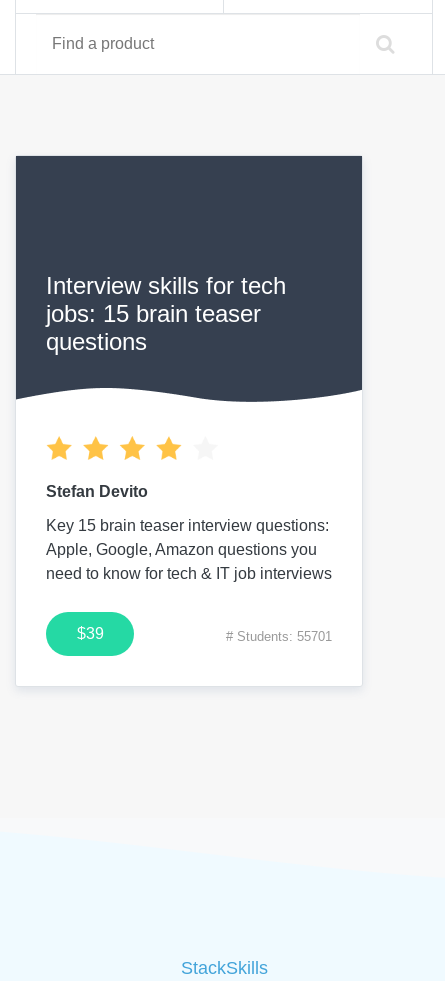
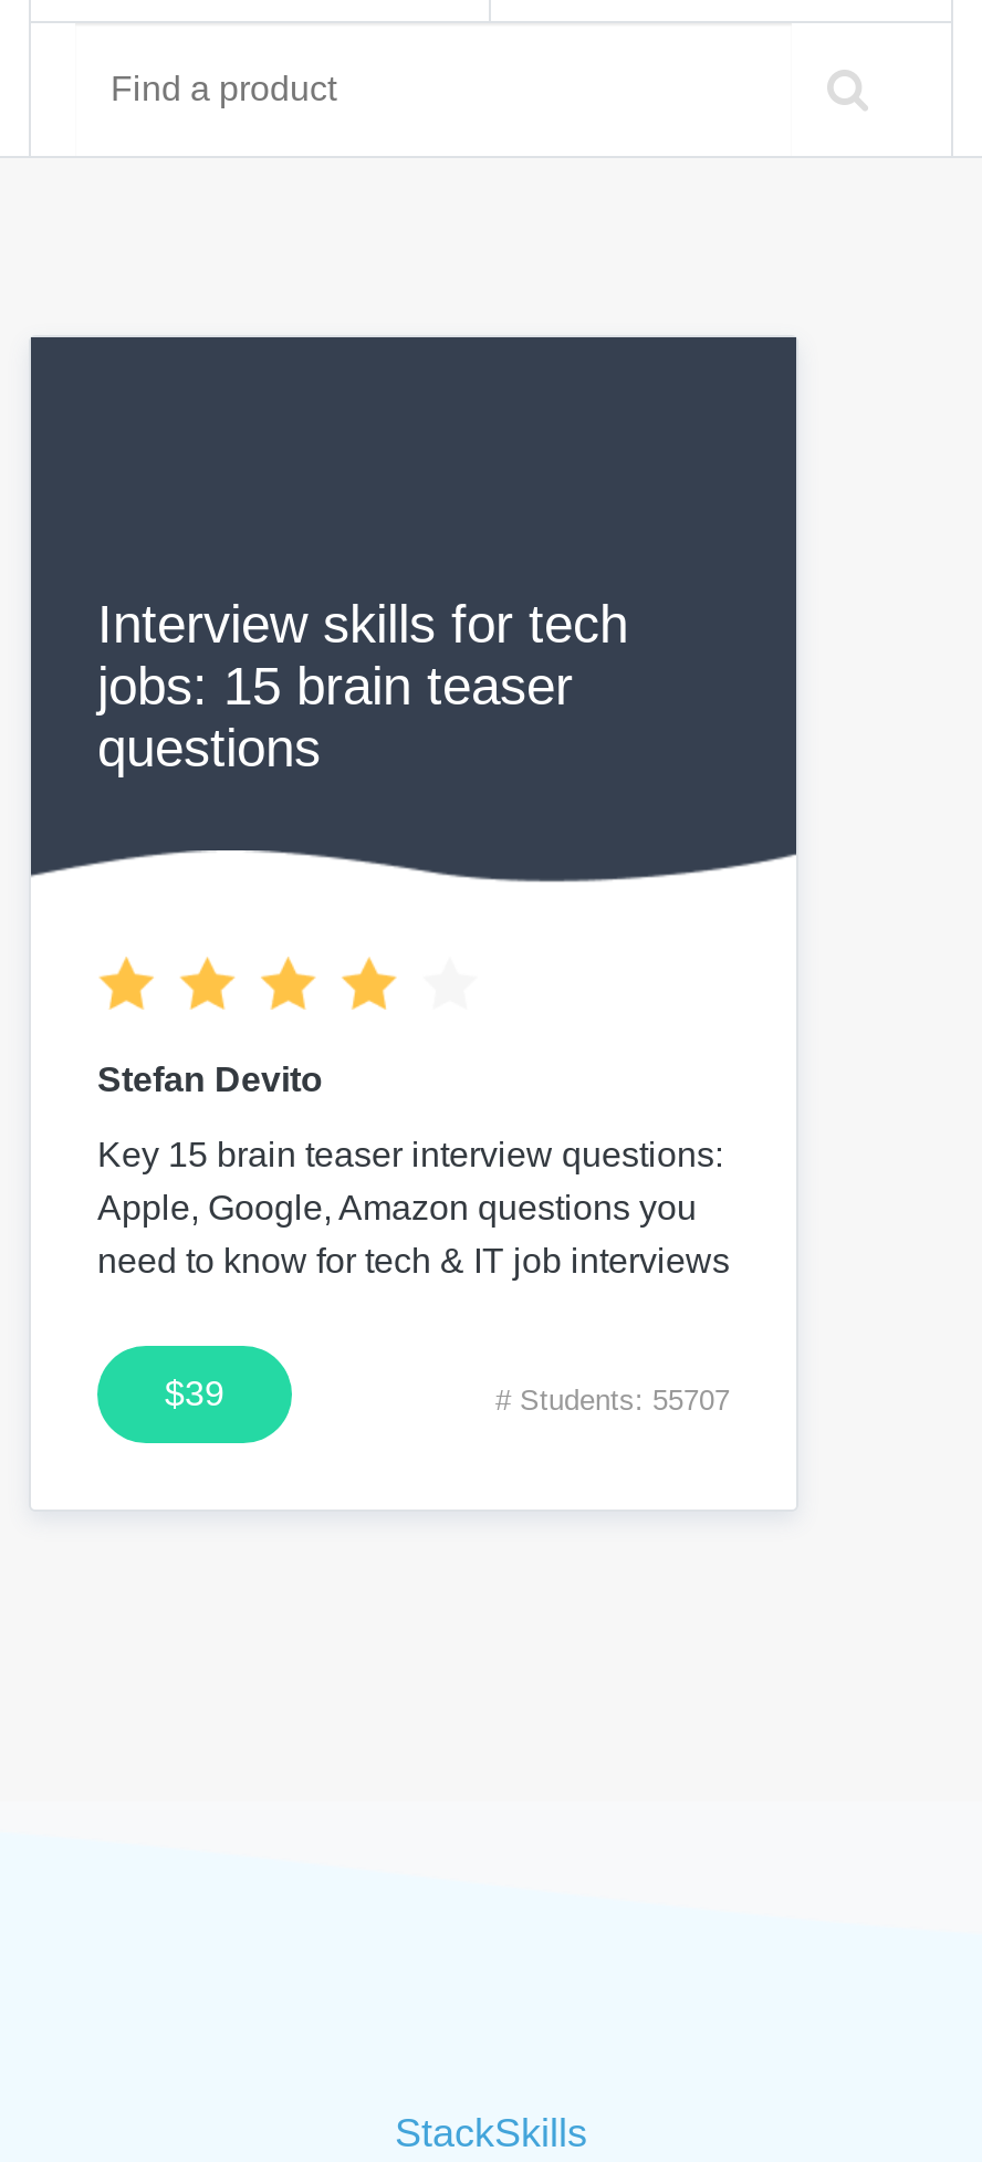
- # Students: 55701
+ # Students: 55707
